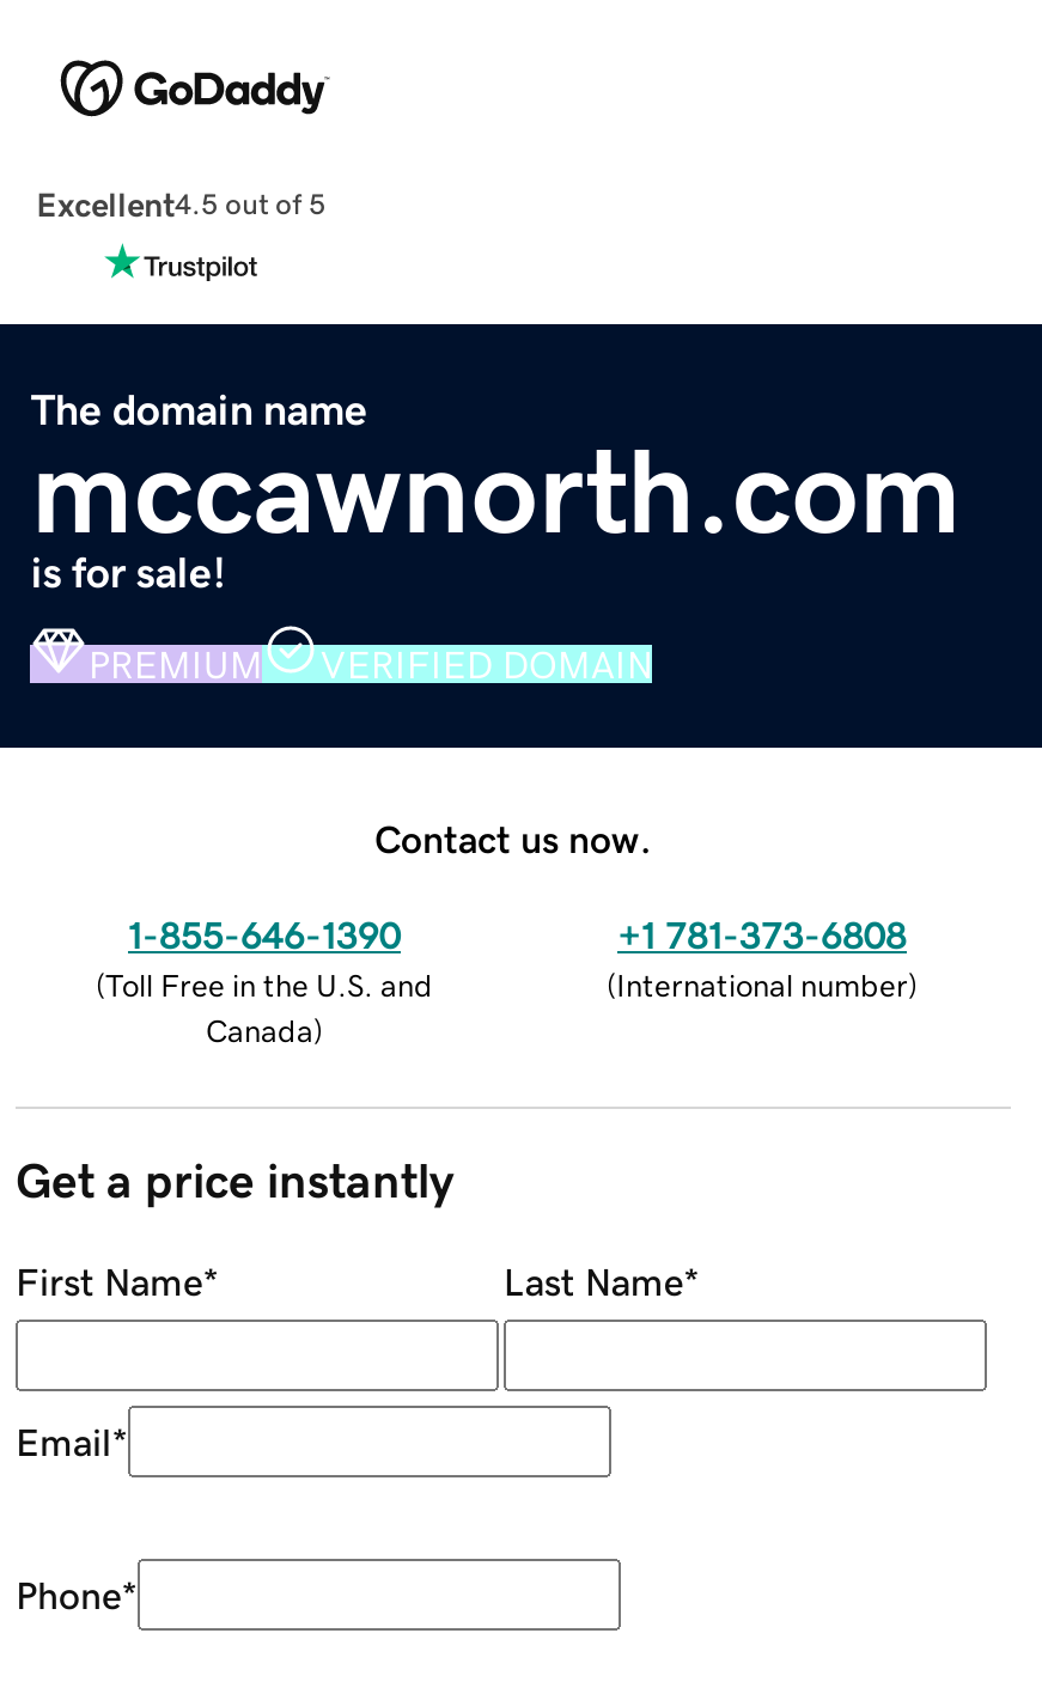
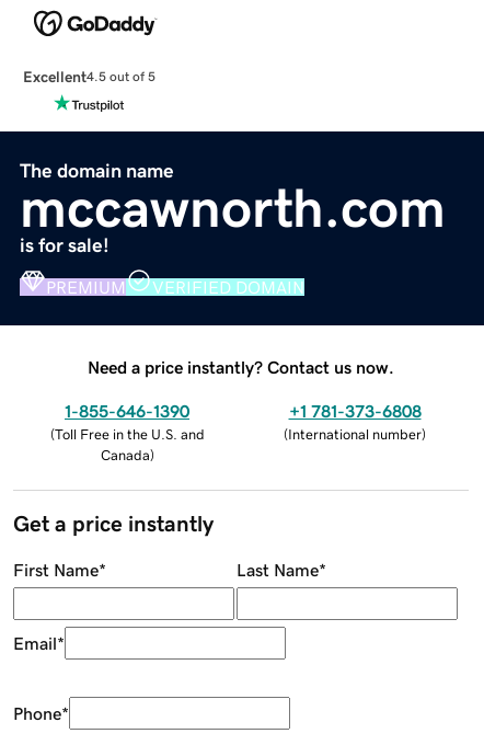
- Contact us now.
+ Need a price instantly? Contact us now.
